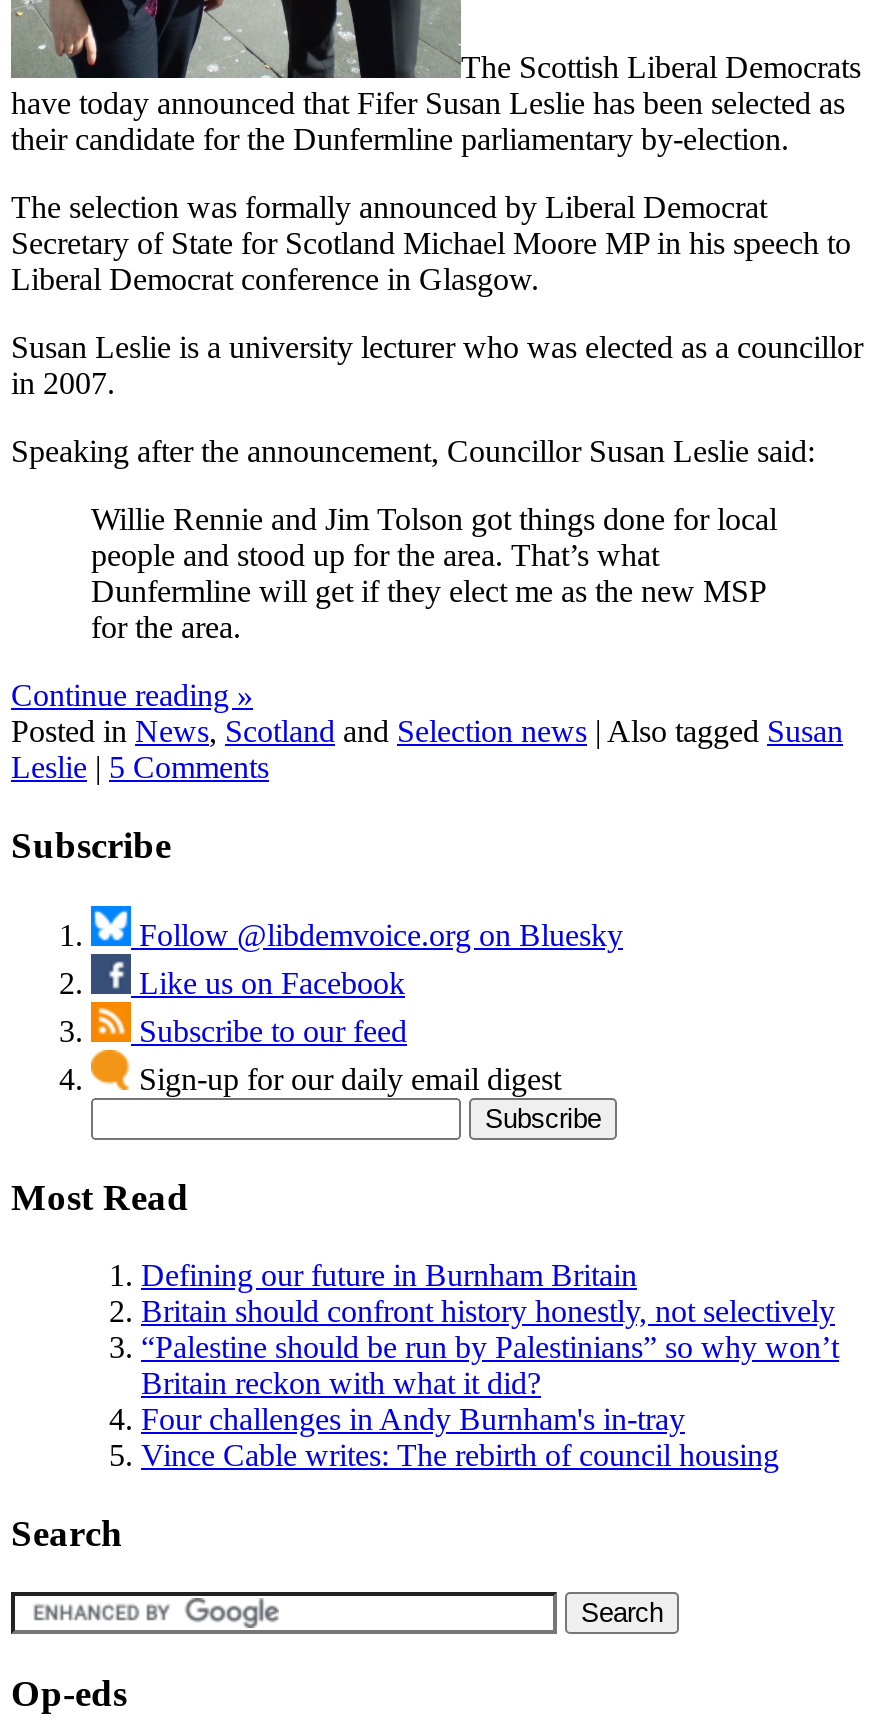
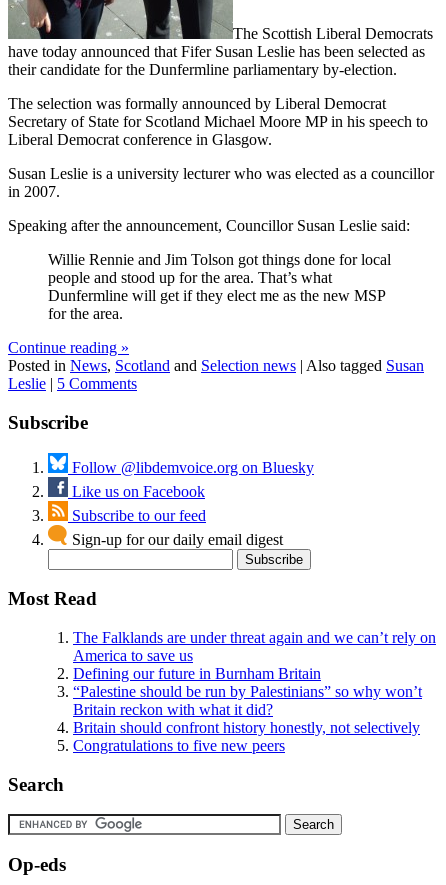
+ The Falklands are under threat again and we can’t rely on
+ America to save us

moved down: Defining our future in Burnham Britain

moved down: Britain should confront history honestly, not selectively

- Four challenges in Andy Burnham's in-tray
- Vince Cable writes: The rebirth of council housing
+ Congratulations to five new peers
